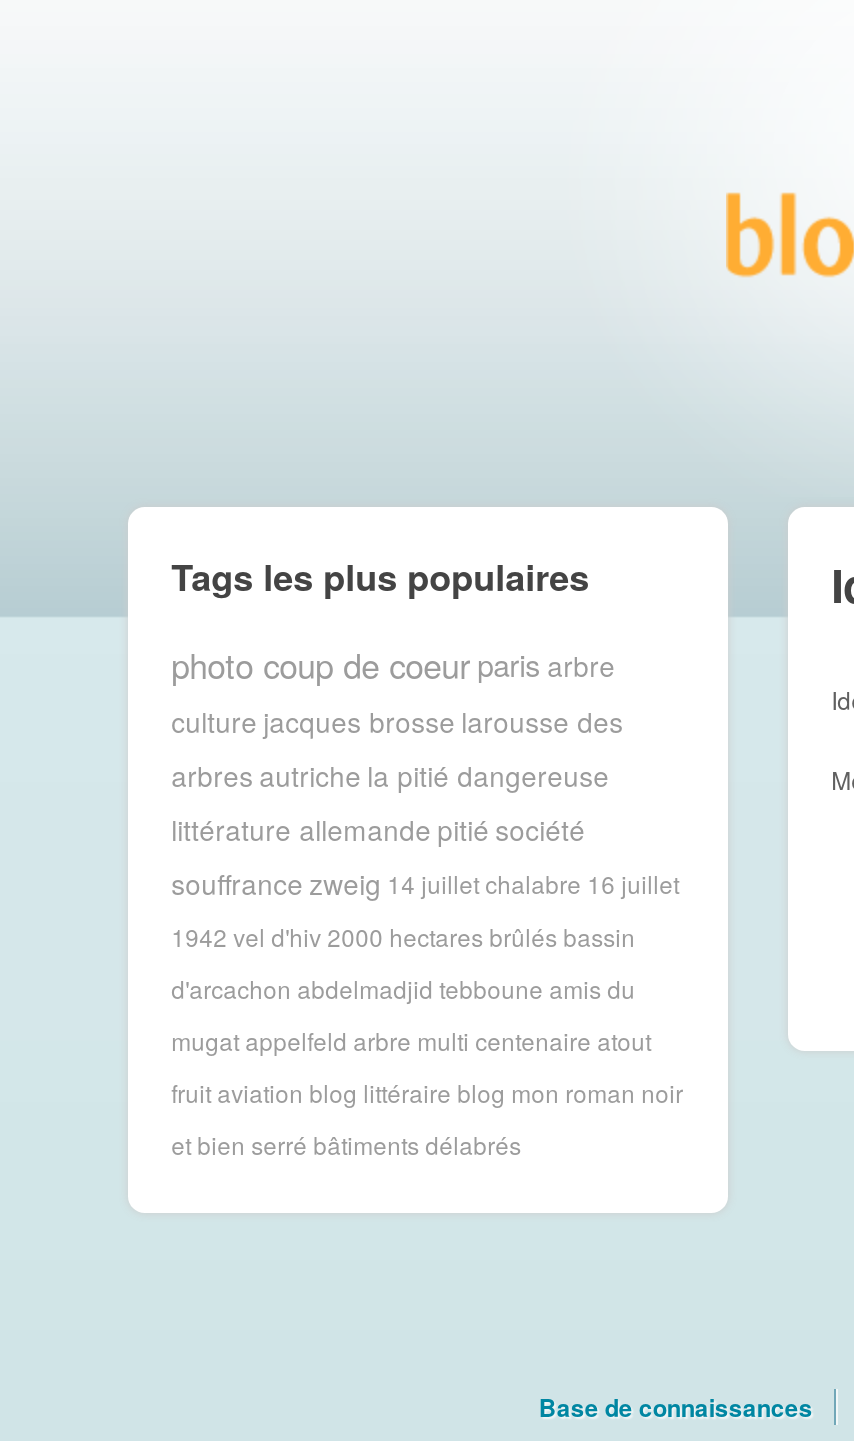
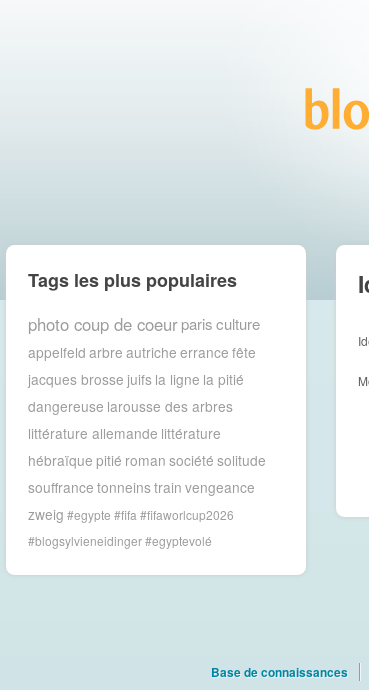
- photo coup de coeur paris arbre
- culture jacques brosse larousse des
- arbres autriche la pitié dangereuse
- littérature allemande pitié société
- souffrance zweig 14 juillet chalabre 16 juillet
- 1942 vel d'hiv 2000 hectares brûlés bassin
- d'arcachon abdelmadjid tebboune amis du
- mugat appelfeld arbre multi centenaire atout
- fruit aviation blog littéraire blog mon roman noir
- et bien serré bâtiments délabrés
+ photo coup de coeur paris culture
+ appelfeld arbre autriche errance fête
+ jacques brosse juifs la ligne la pitié
+ dangereuse larousse des arbres
+ littérature allemande littérature
+ hébraïque pitié roman société solitude
+ souffrance tonneins train vengeance
+ zweig #egypte #fifa #fifaworlcup2026
+ #blogsylvieneidinger #egyptevolé
